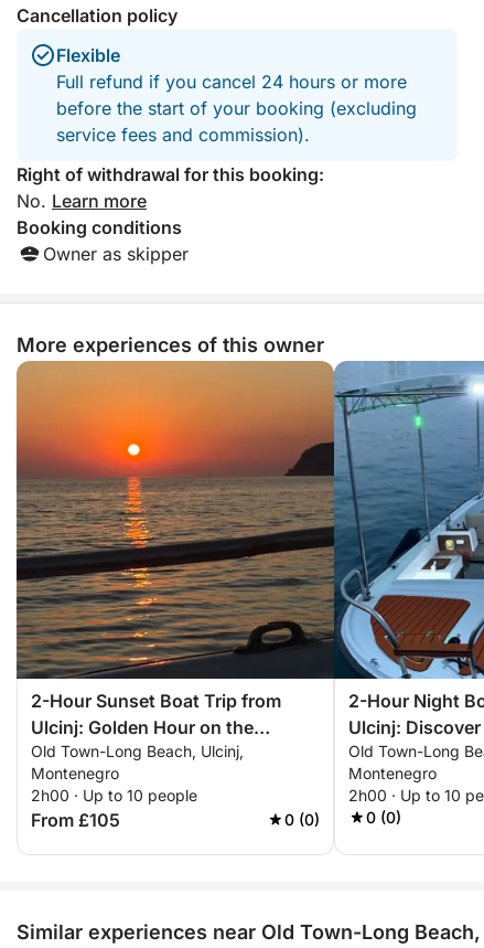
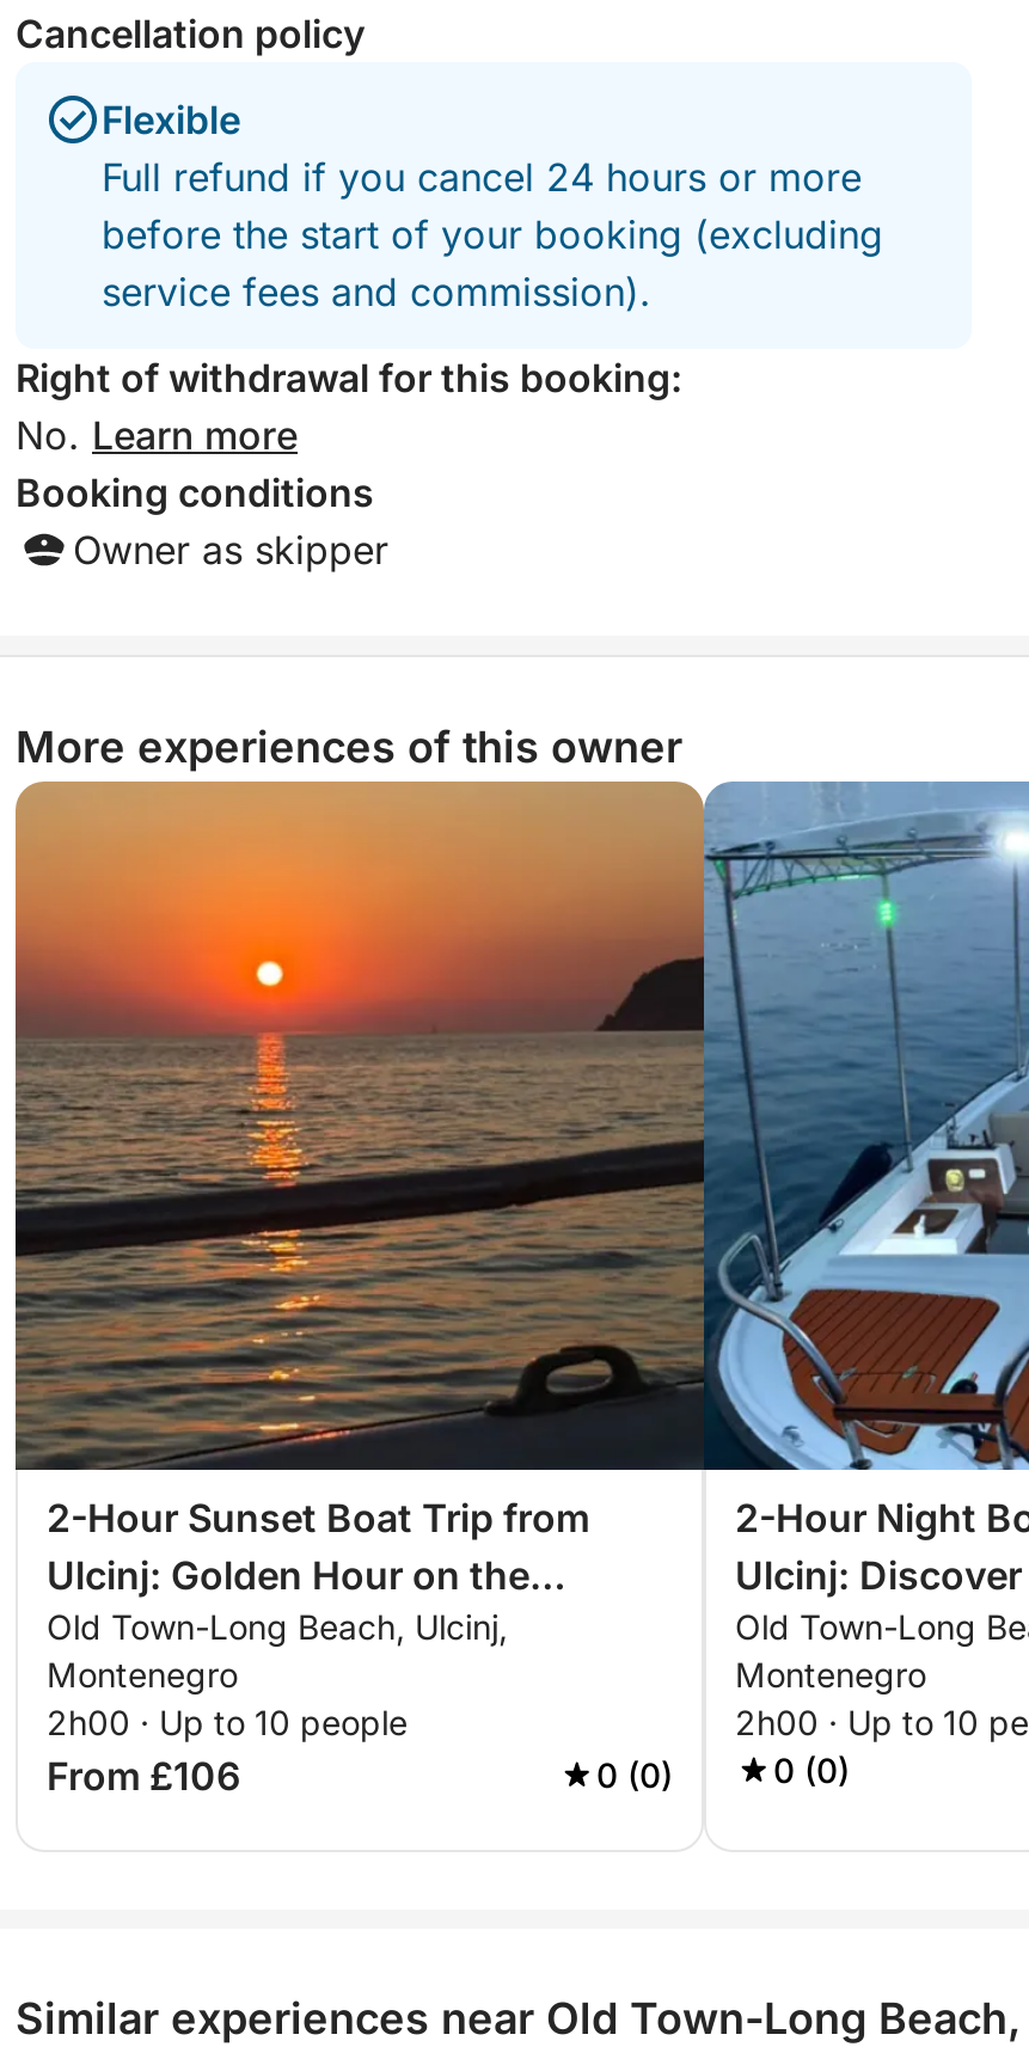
- From £105
+ From £106
